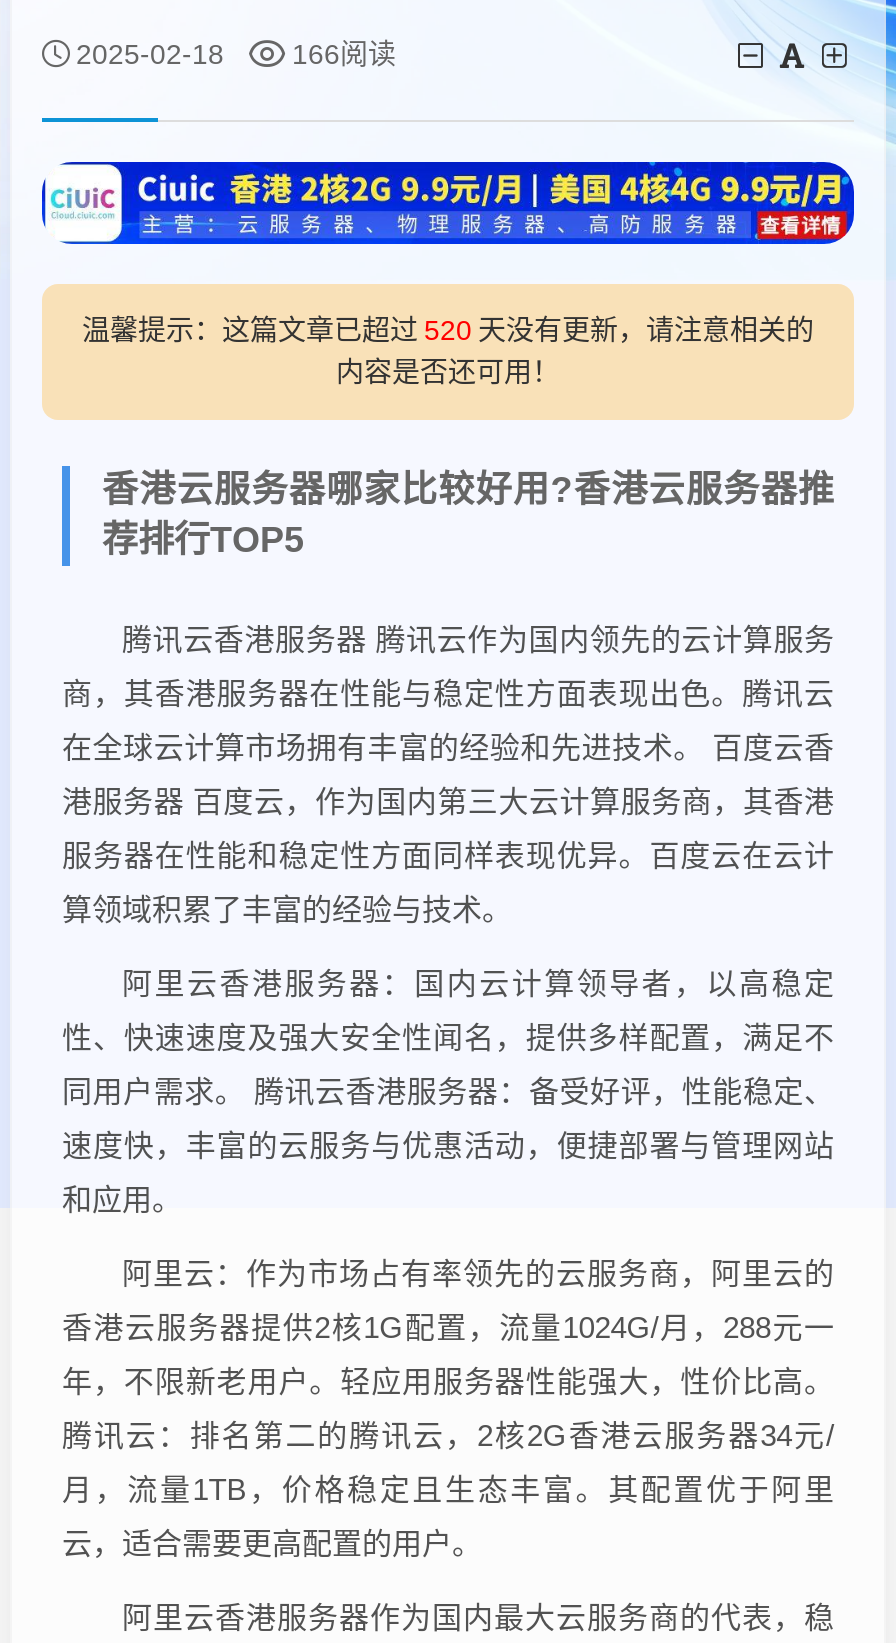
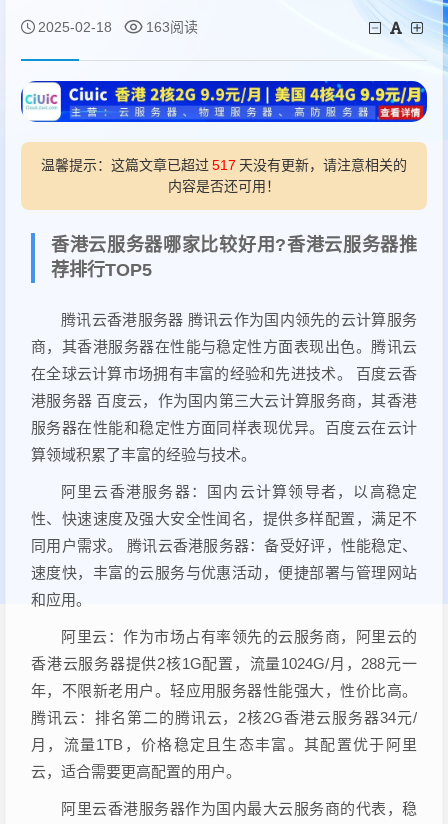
- 166阅读
+ 163阅读

- 温馨提示：这篇文章已超过 520 天没有更新，请注意相关的
+ 温馨提示：这篇文章已超过 517 天没有更新，请注意相关的
